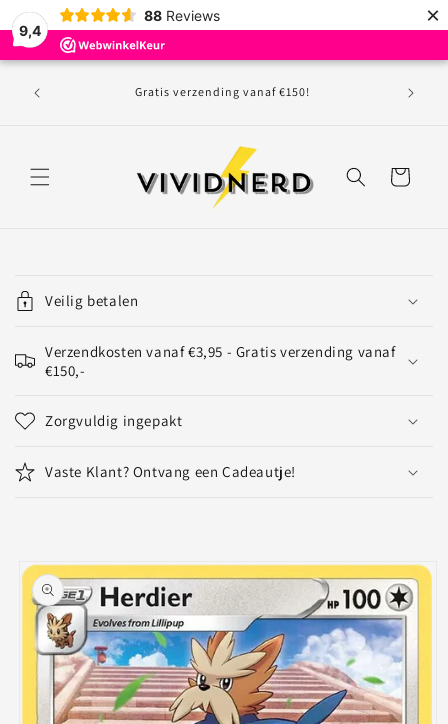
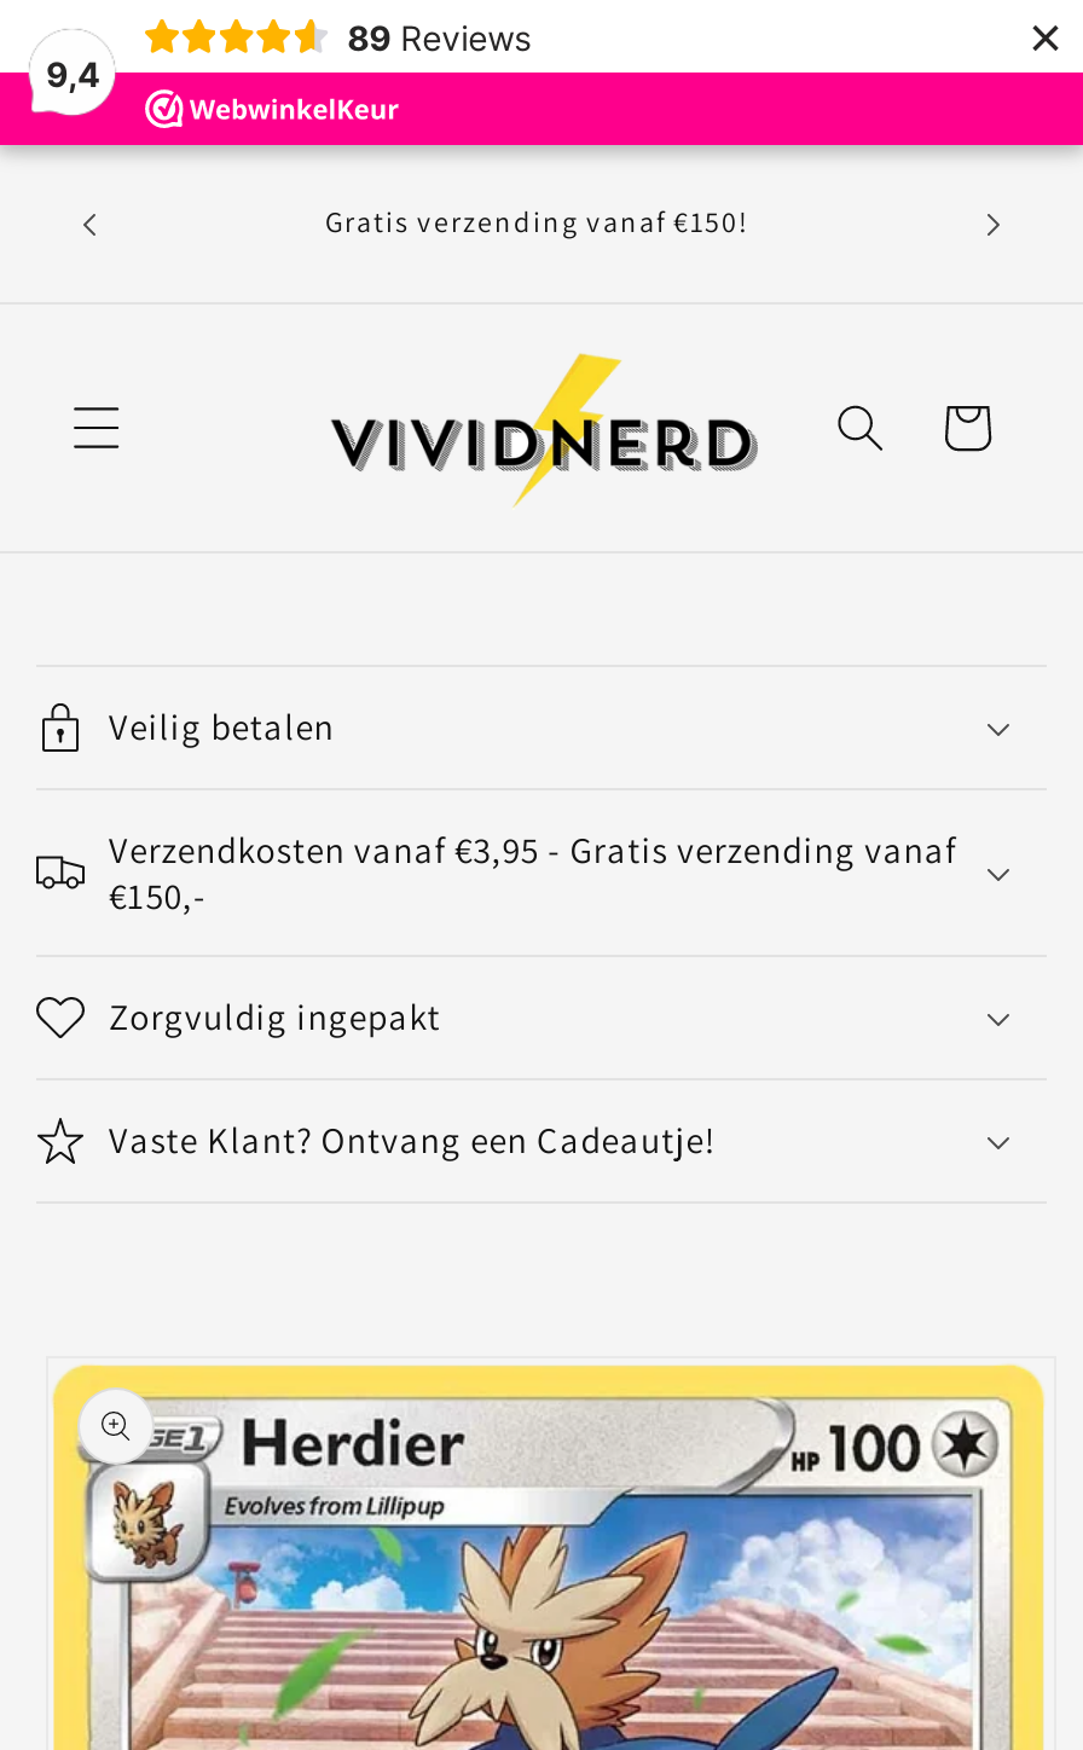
- 88 Reviews
+ 89 Reviews
